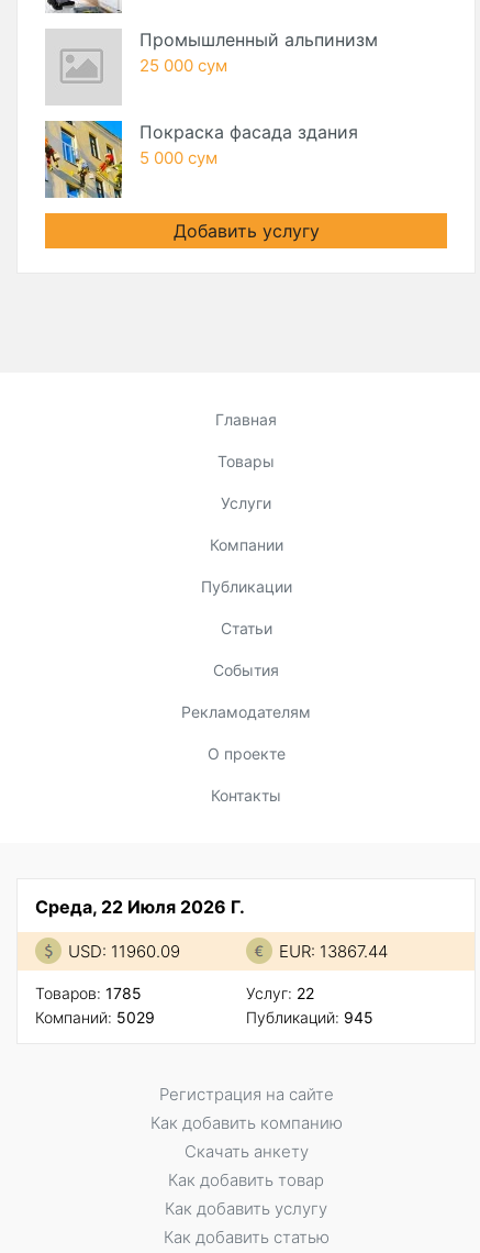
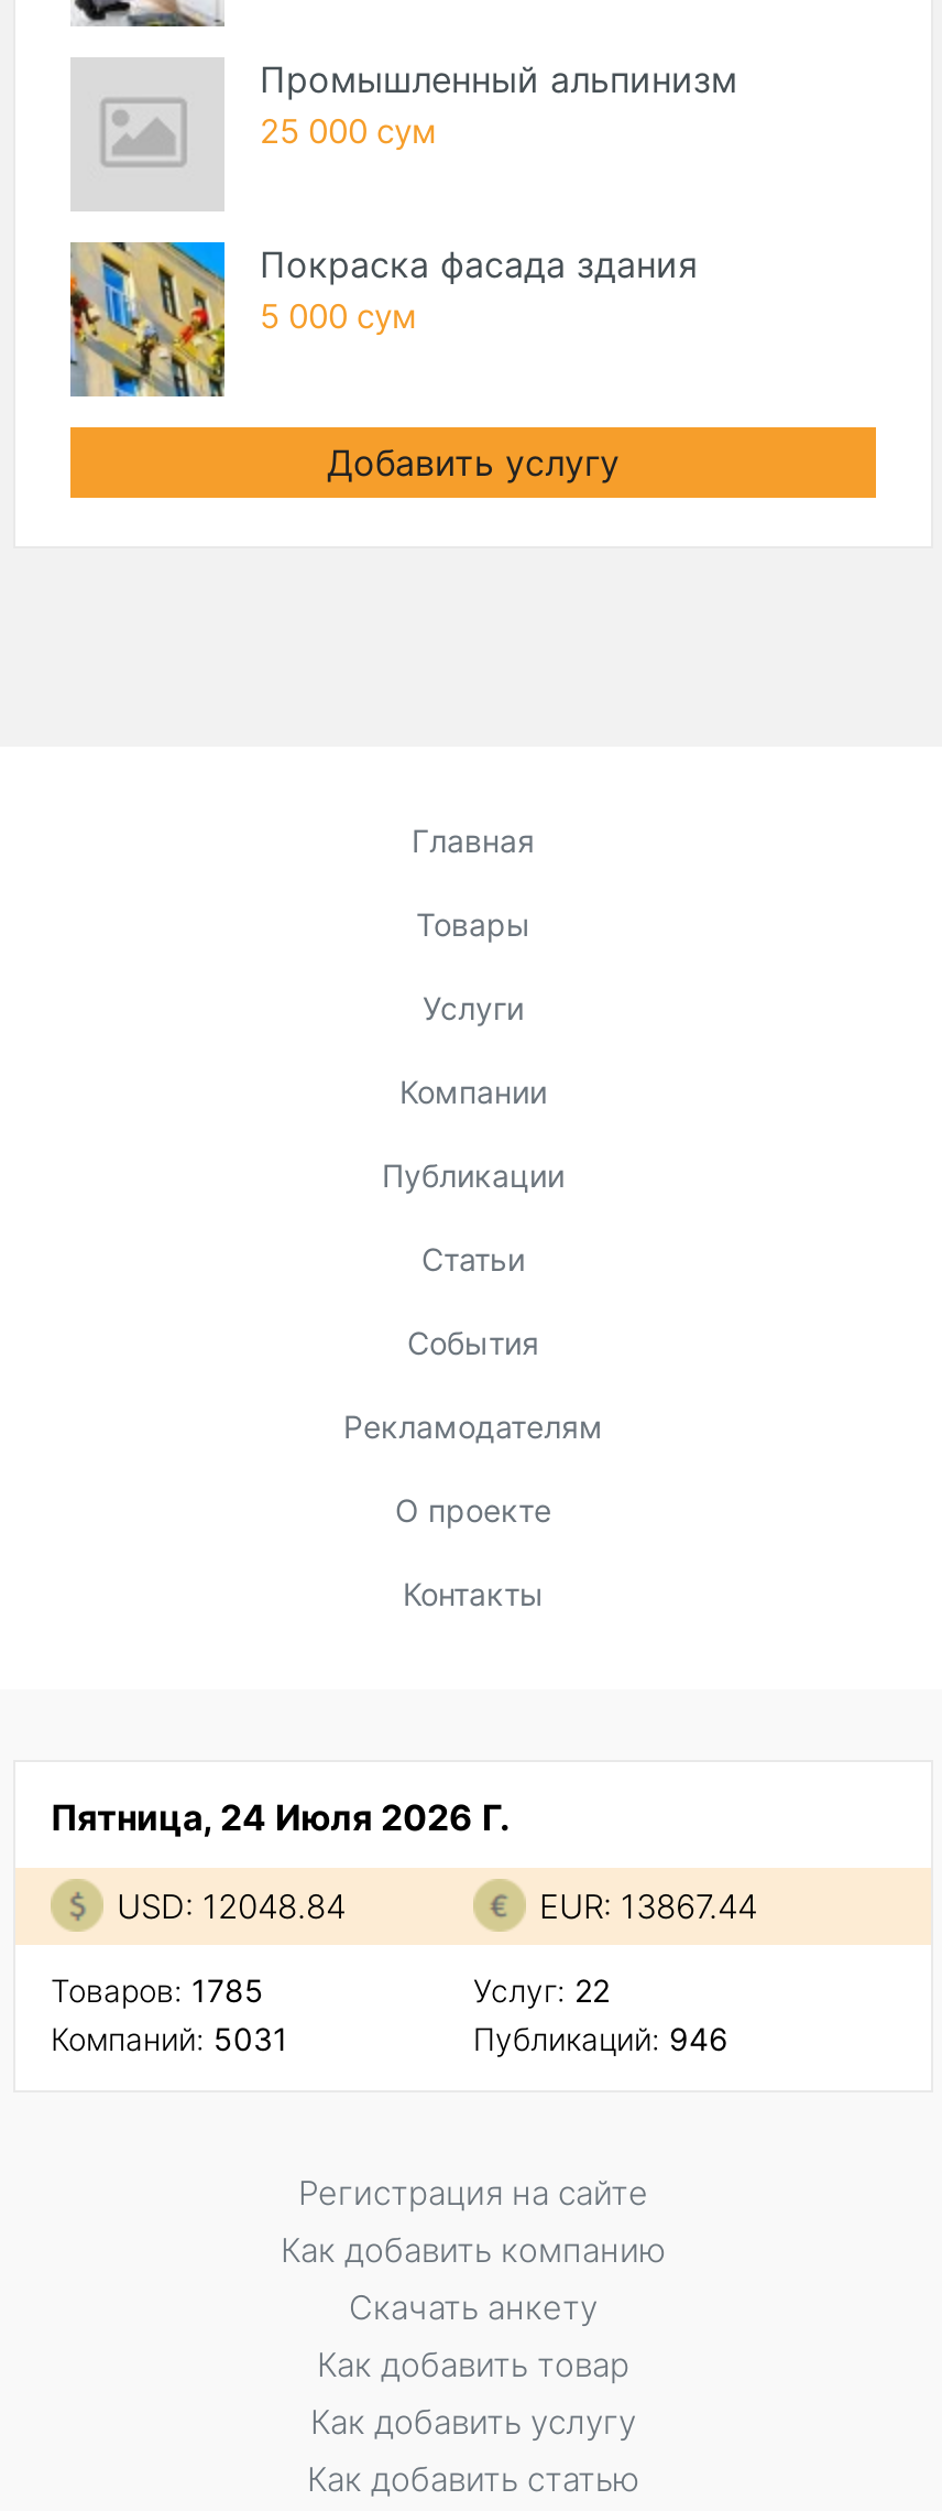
- Среда, 22 Июля 2026 Г.
+ Пятница, 24 Июля 2026 Г.

- USD: 11960.09
+ USD: 12048.84

- Компаний: 5029
+ Компаний: 5031

- Публикаций: 945
+ Публикаций: 946
